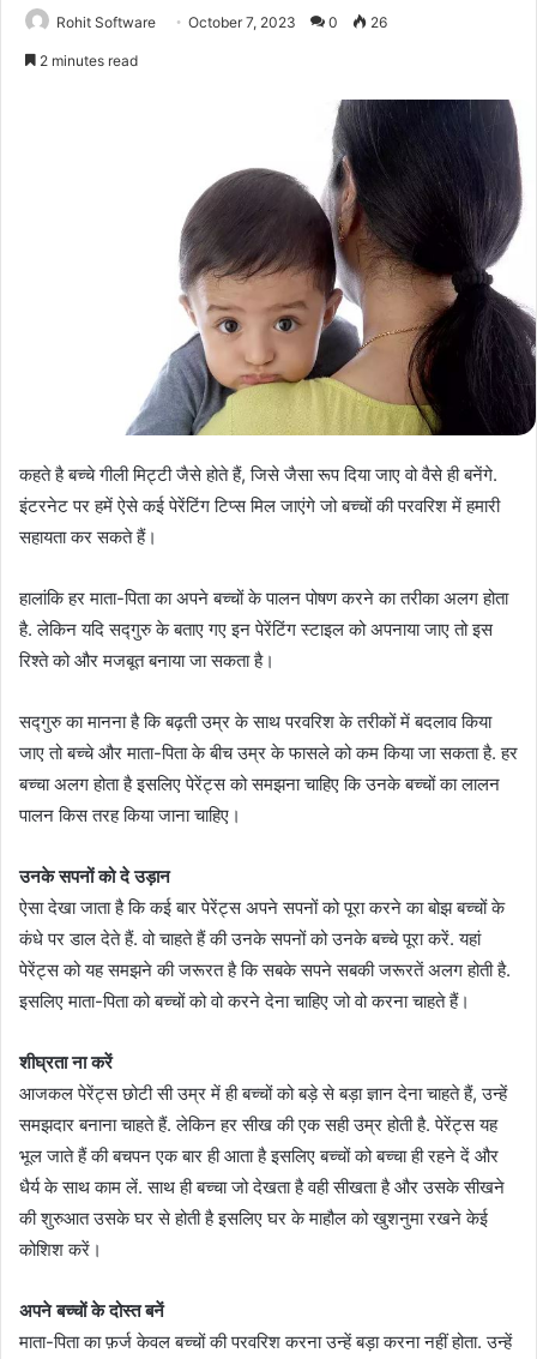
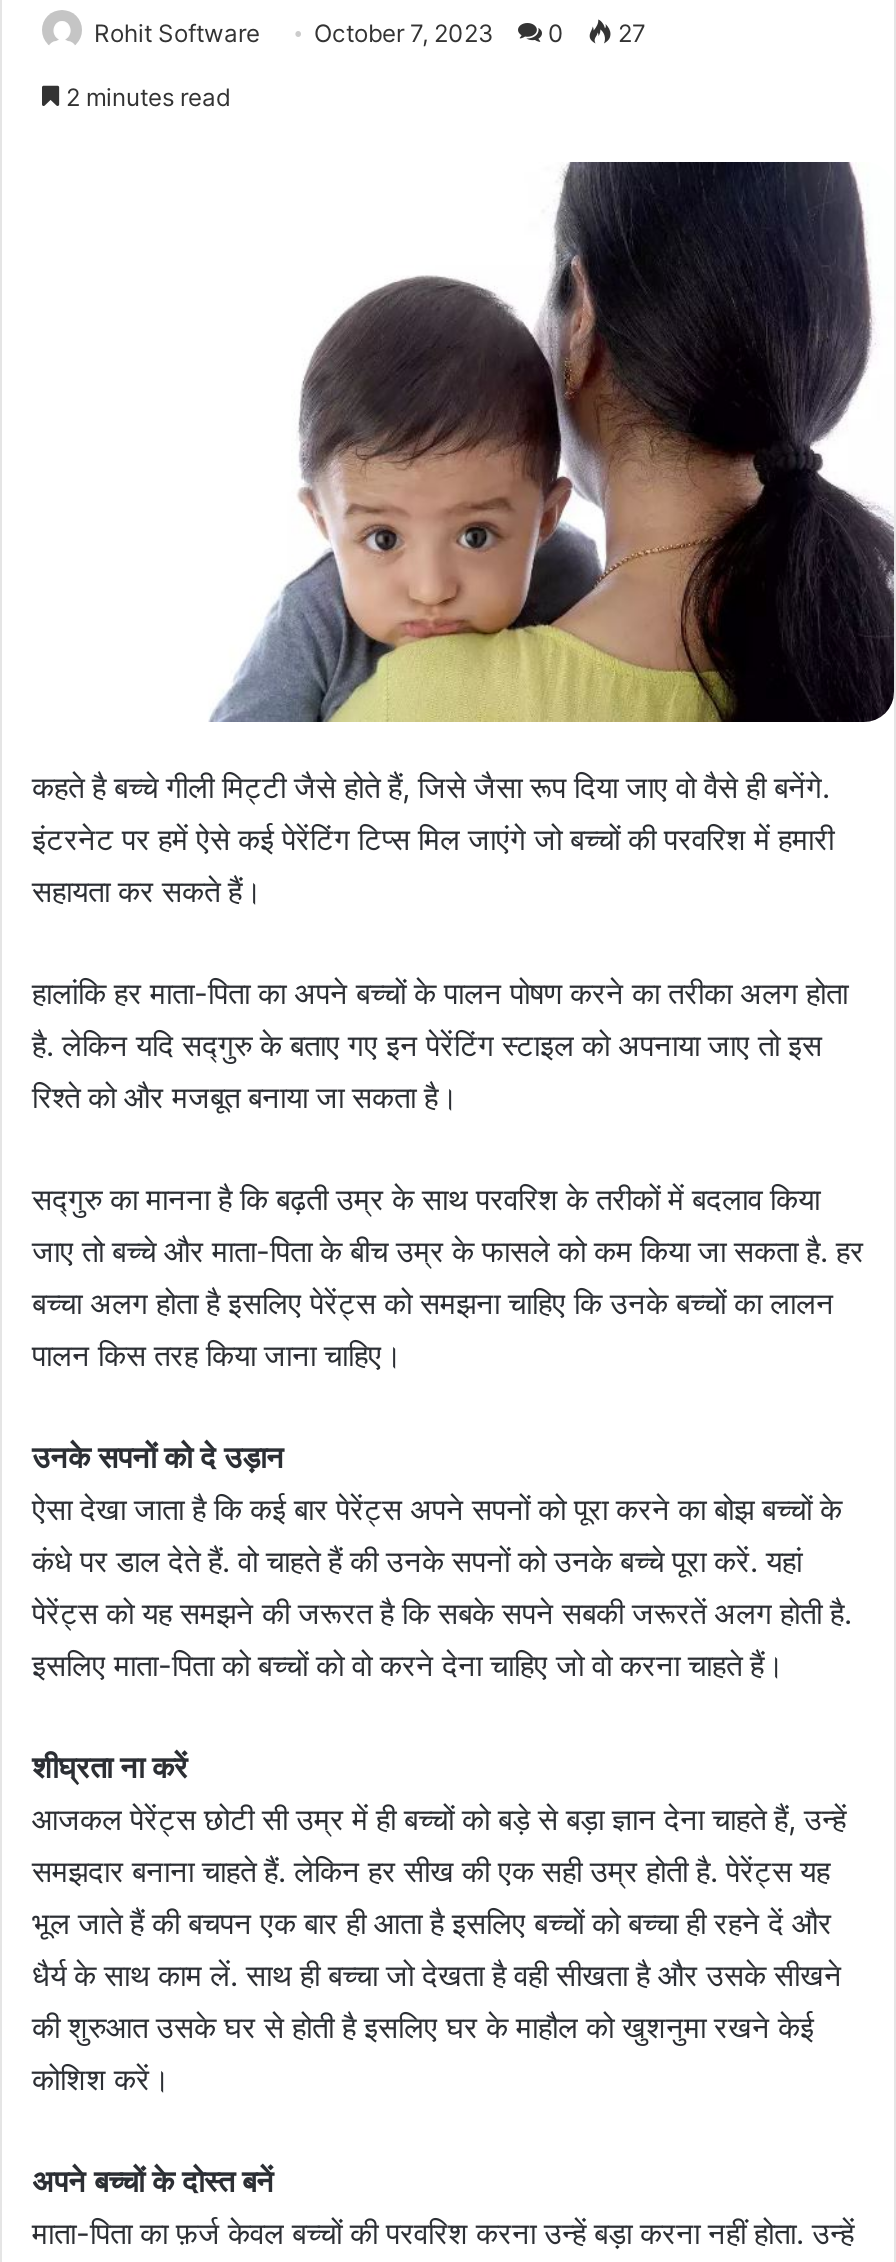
- Rohit Software October 7, 2023 0 26
+ Rohit Software October 7, 2023 0 27
